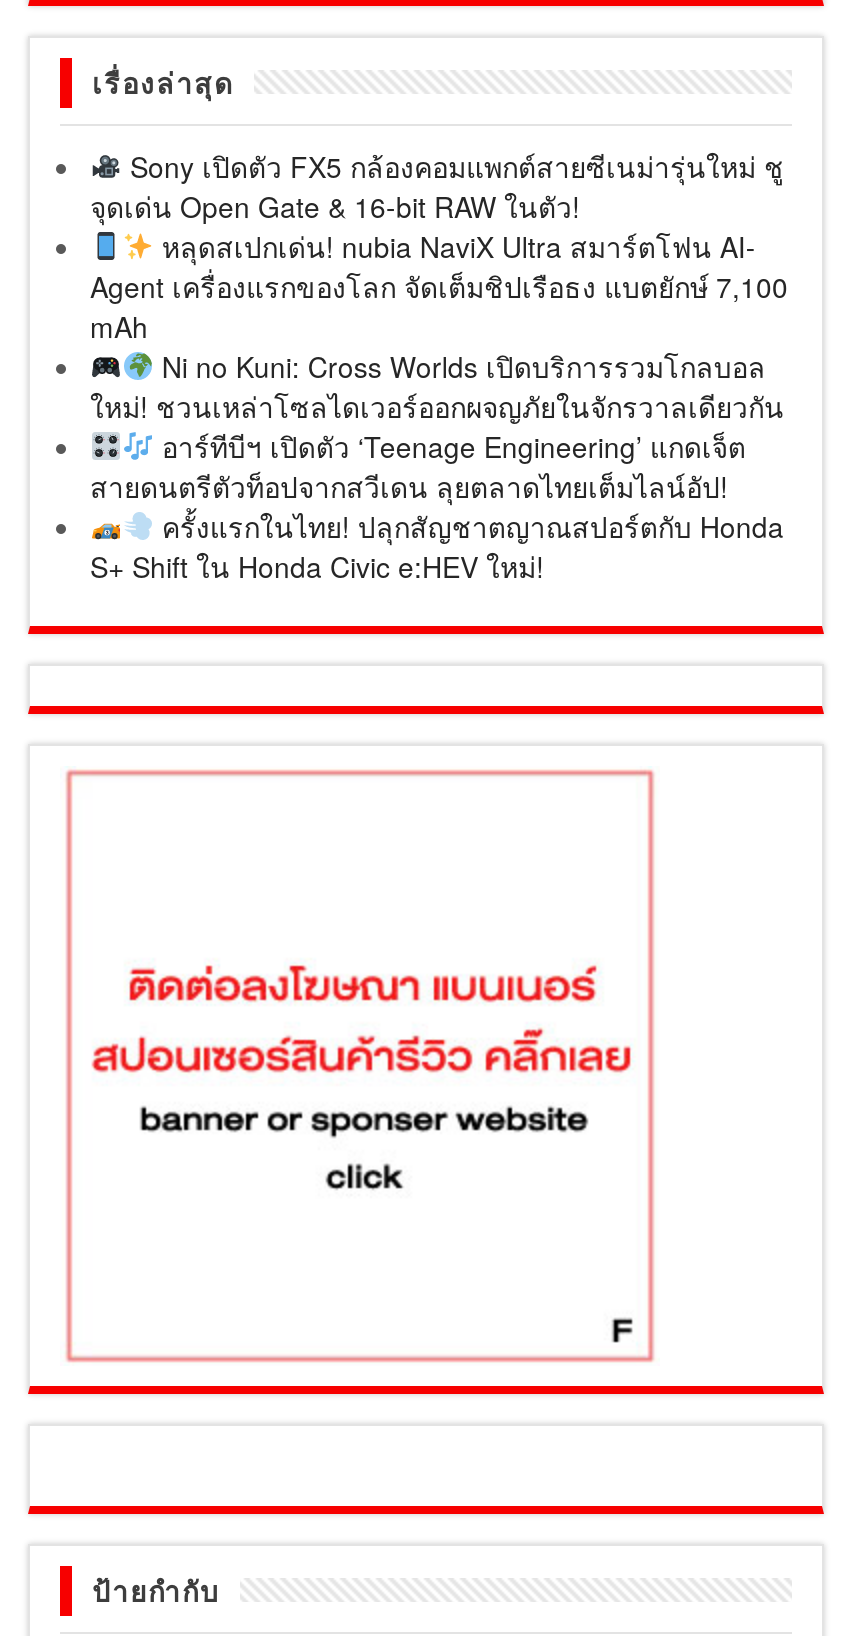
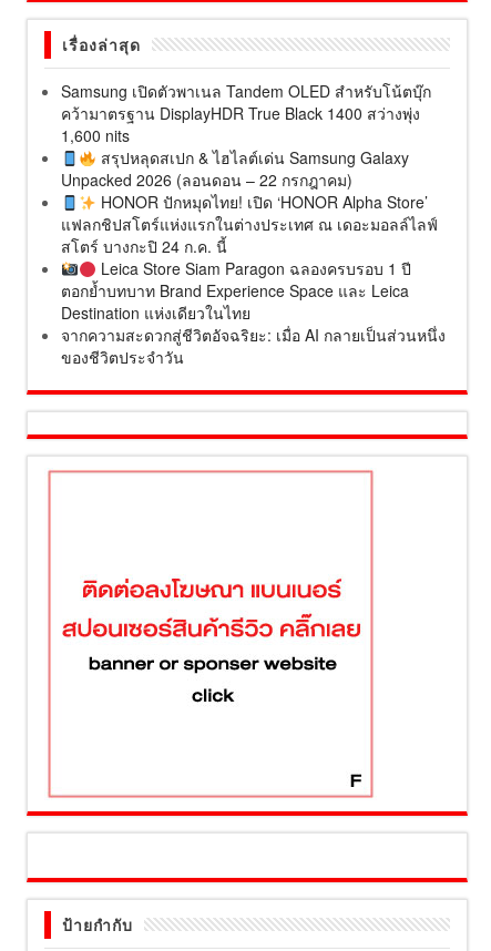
- Sony เปิดตัว FX5 กล้องคอมแพกต์สายซีเนม่ารุ่นใหม่ ชู
- จุดเด่น Open Gate & 16-bit RAW ในตัว!
- หลุดสเปกเด่น! nubia NaviX Ultra สมาร์ตโฟน AI-
- Agent เครื่องแรกของโลก จัดเต็มชิปเรือธง แบตยักษ์ 7,100
- mAh
- Ni no Kuni: Cross Worlds เปิดบริการรวมโกลบอล
- ใหม่! ชวนเหล่าโซลไดเวอร์ออกผจญภัยในจักรวาลเดียวกัน
- อาร์ทีบีฯ เปิดตัว ‘Teenage Engineering’ แกดเจ็ต
- สายดนตรีตัวท็อปจากสวีเดน ลุยตลาดไทยเต็มไลน์อัป!
- ครั้งแรกในไทย! ปลุกสัญชาตญาณสปอร์ตกับ Honda
- S+ Shift ใน Honda Civic e:HEV ใหม่!
+ Samsung เปิดตัวพาเนล Tandem OLED สำหรับโน้ตบุ๊ก
+ คว้ามาตรฐาน DisplayHDR True Black 1400 สว่างพุ่ง
+ 1,600 nits
+ สรุปหลุดสเปก & ไฮไลต์เด่น Samsung Galaxy
+ Unpacked 2026 (ลอนดอน – 22 กรกฎาคม)
+ HONOR ปักหมุดไทย! เปิด ‘HONOR Alpha Store’
+ แฟลกชิปสโตร์แห่งแรกในต่างประเทศ ณ เดอะมอลล์ไลฟ์
+ สโตร์ บางกะปิ 24 ก.ค. นี้
+ Leica Store Siam Paragon ฉลองครบรอบ 1 ปี
+ ตอกย้ำบทบาท Brand Experience Space และ Leica
+ Destination แห่งเดียวในไทย
+ จากความสะดวกสู่ชีวิตอัจฉริยะ: เมื่อ AI กลายเป็นส่วนหนึ่ง
+ ของชีวิตประจำวัน
